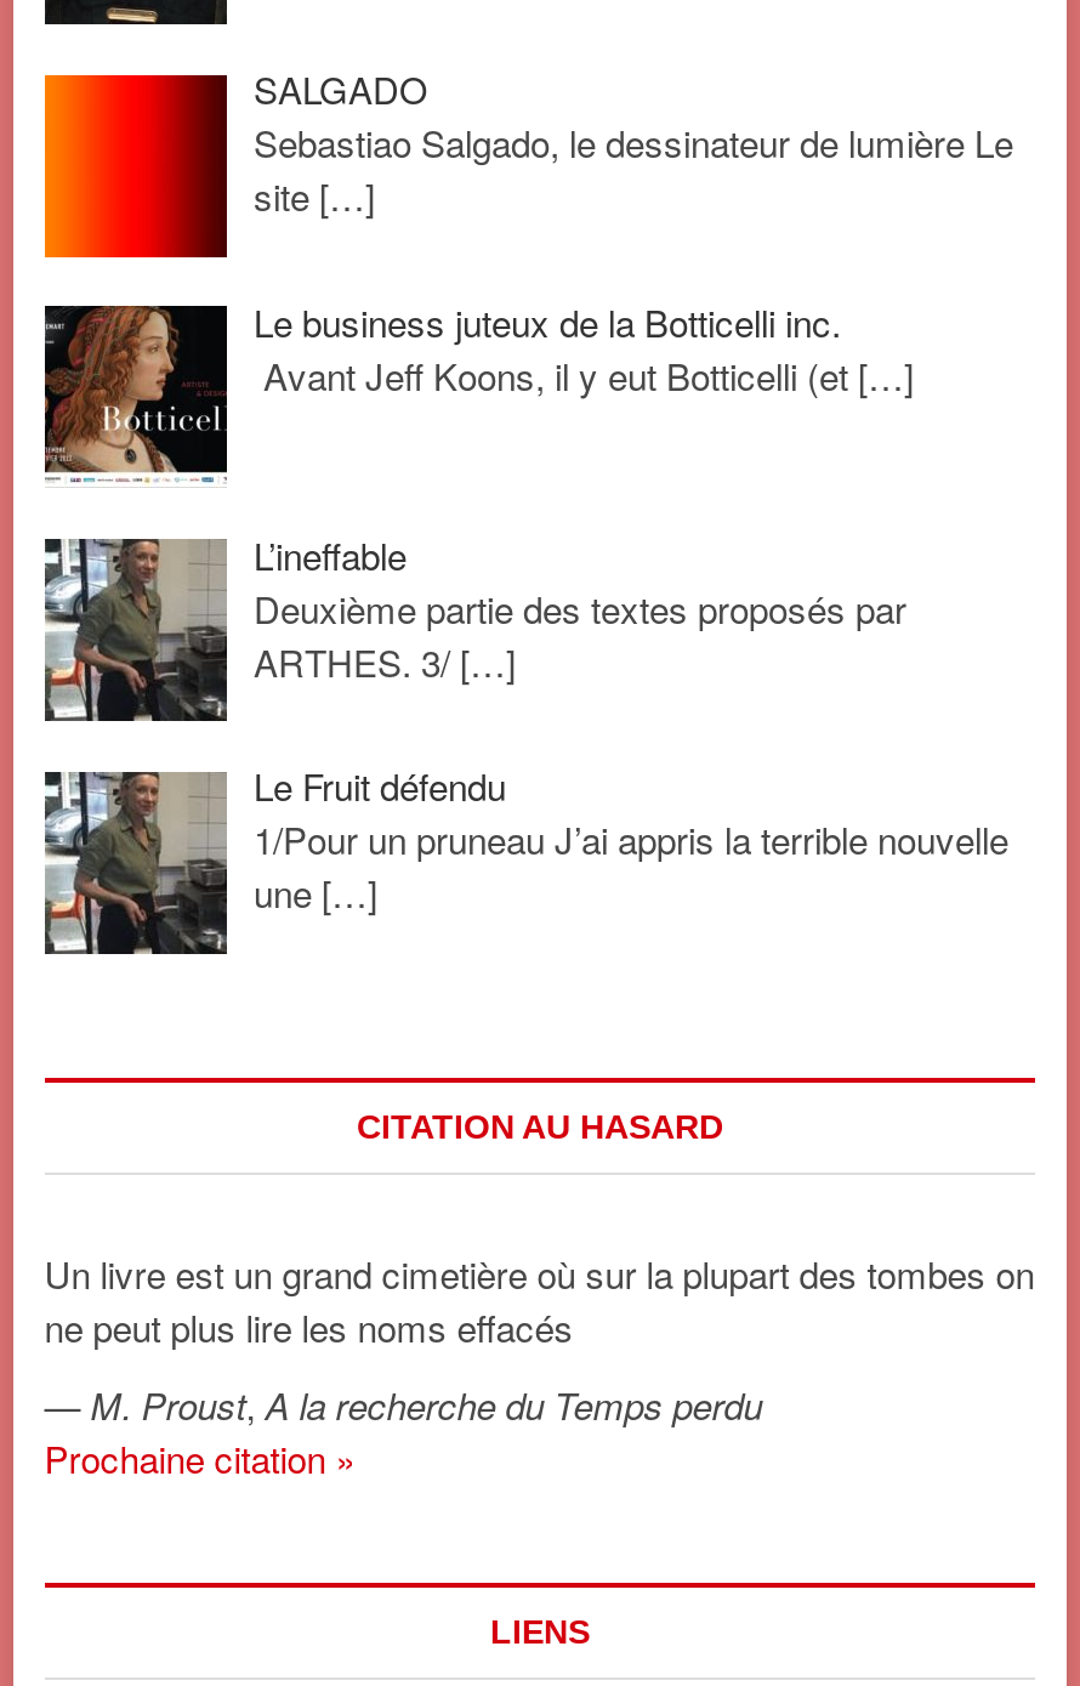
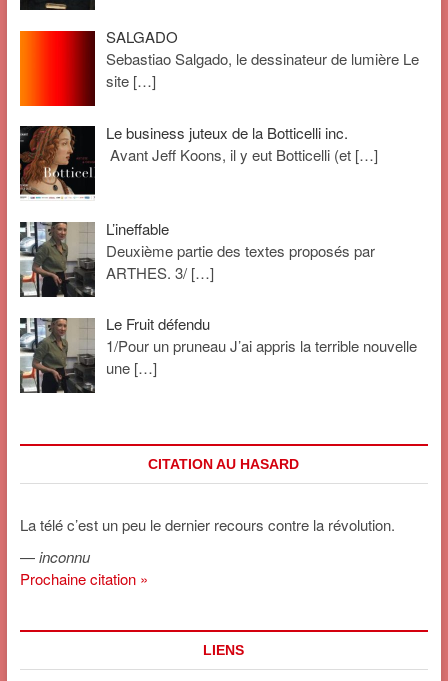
- Un livre est un grand cimetière où sur la plupart des tombes on
- ne peut plus lire les noms effacés
+ La télé c’est un peu le dernier recours contre la révolution.

- — M. Proust, A la recherche du Temps perdu
+ — inconnu
